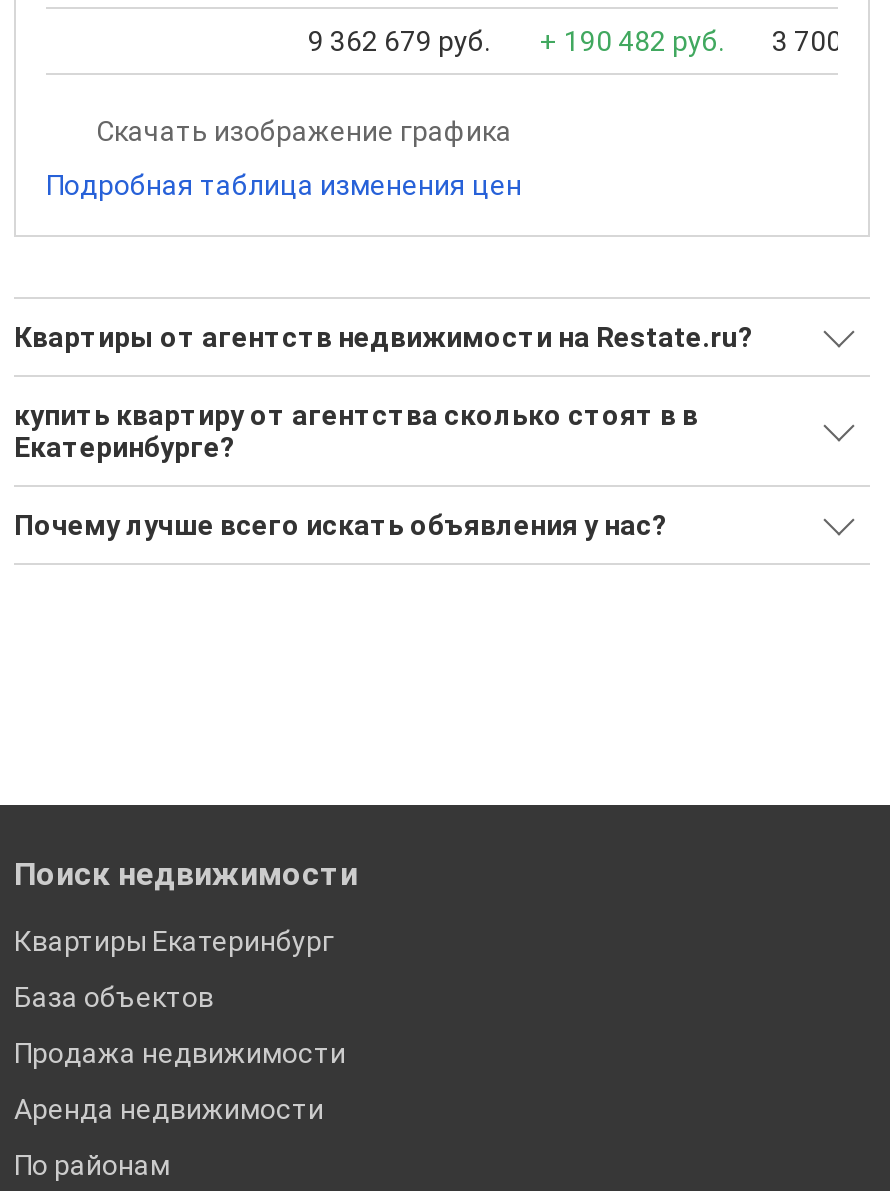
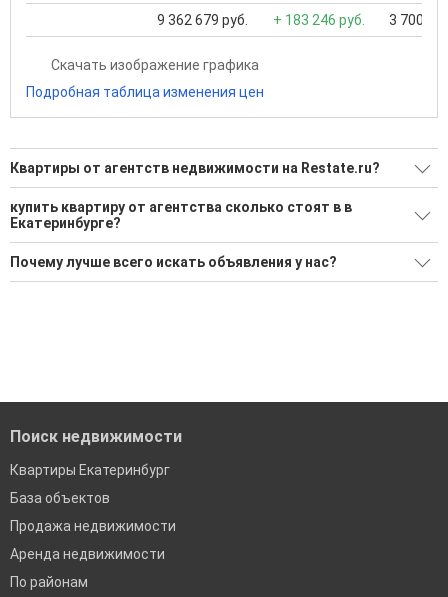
- + 190 482 руб.
+ + 183 246 руб.
